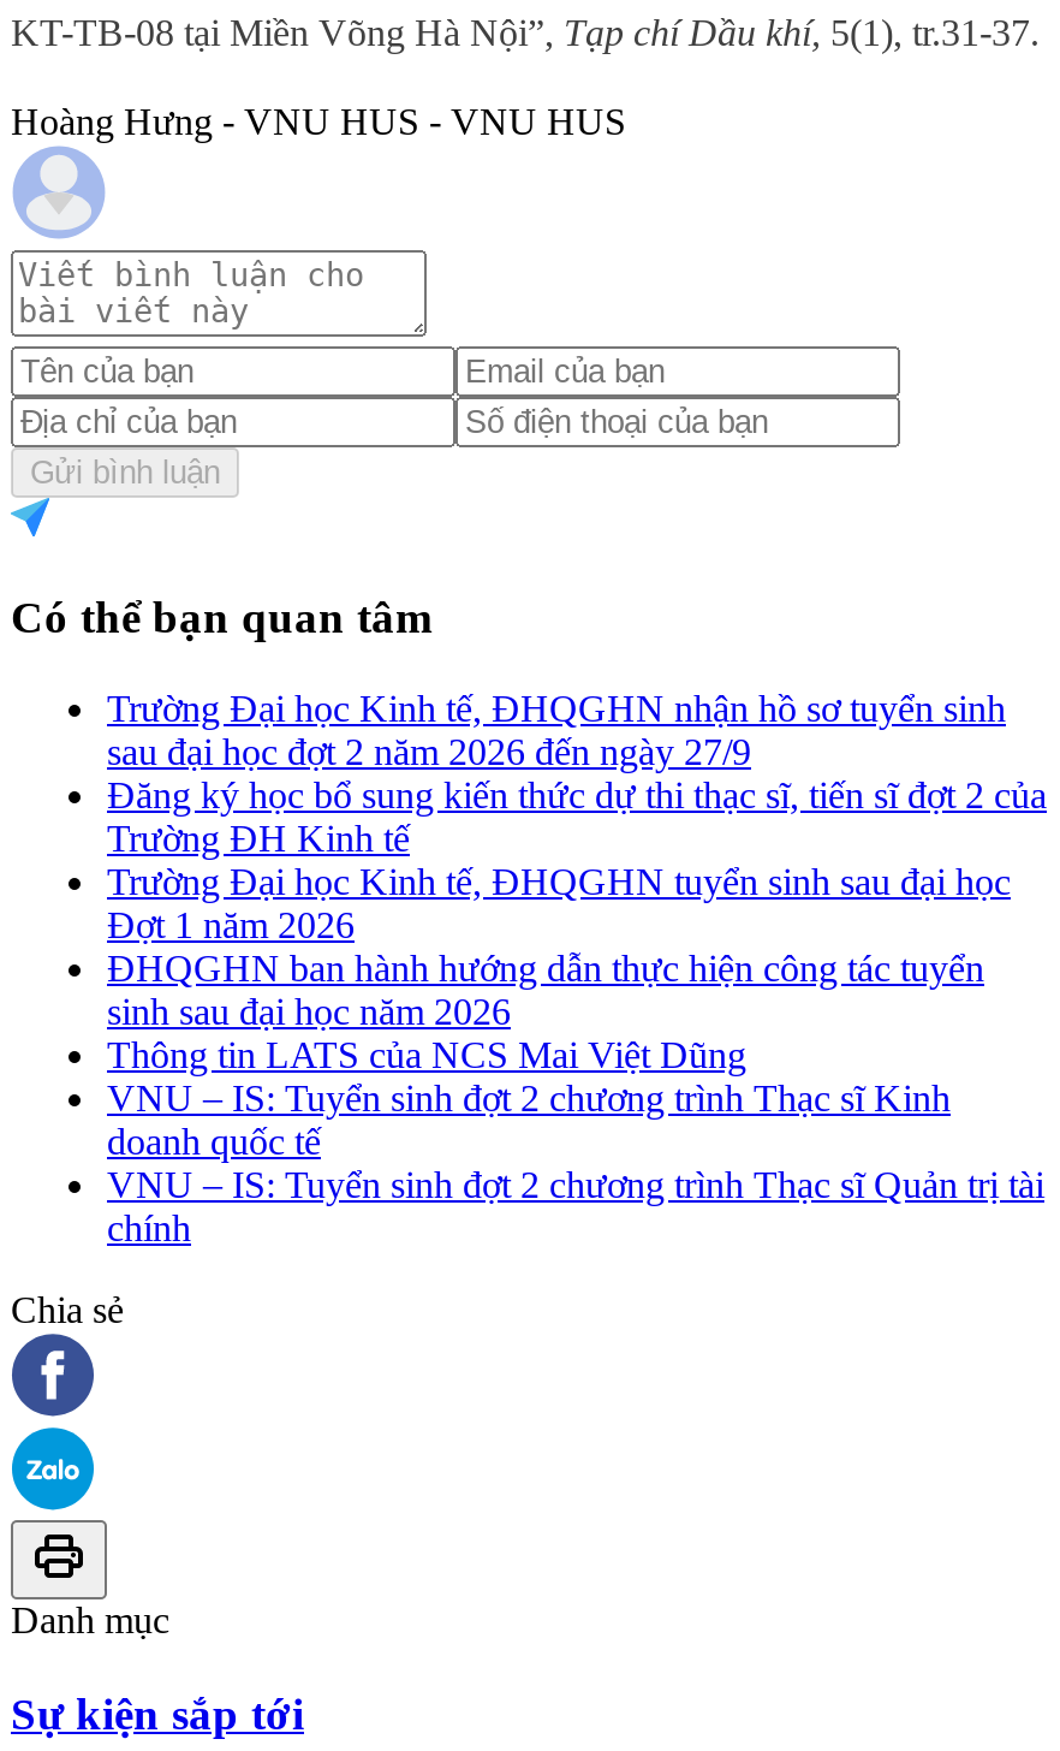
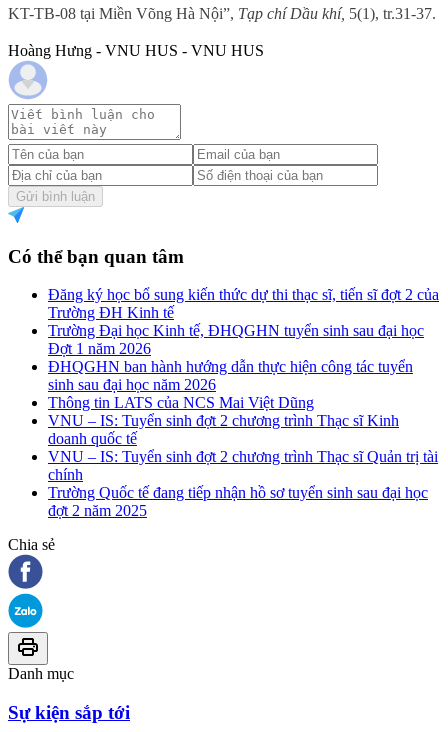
- Trường Đại học Kinh tế, ĐHQGHN nhận hồ sơ tuyển sinh
- sau đại học đợt 2 năm 2026 đến ngày 27/9

moved up: Đăng ký học bổ sung kiến thức dự thi thạc sĩ, tiến sĩ đợt 2 của | Trường ĐH Kinh tế | Trường Đại học Kinh tế, ĐHQGHN tuyển sinh sau đại học | ... | VNU – IS: Tuyển sinh đợt 2 chương trình Thạc sĩ Quản trị tài | chính

+ Trường Quốc tế đang tiếp nhận hồ sơ tuyển sinh sau đại học
+ đợt 2 năm 2025
